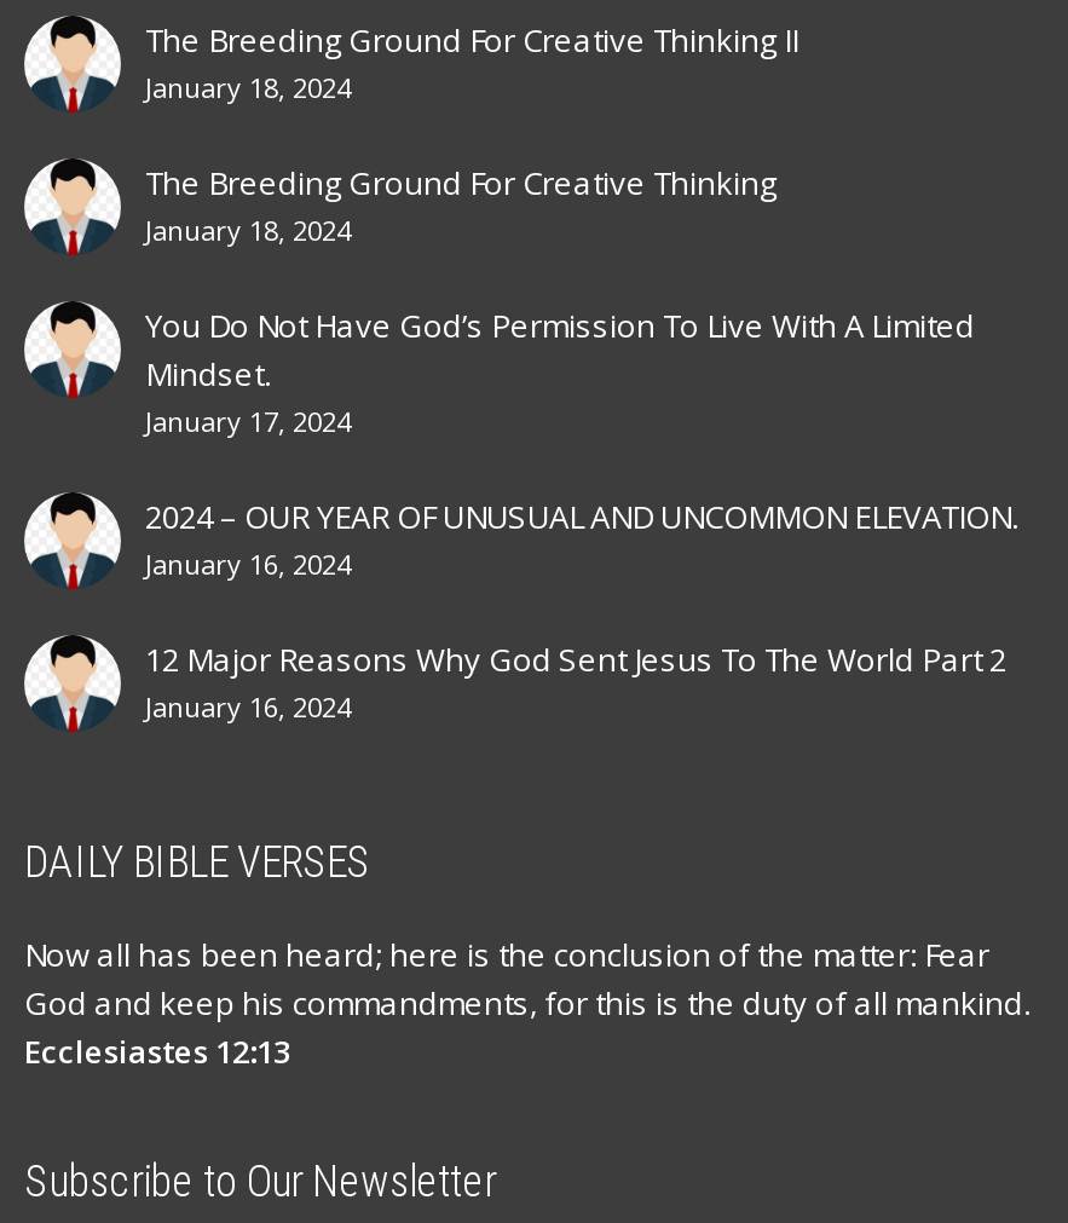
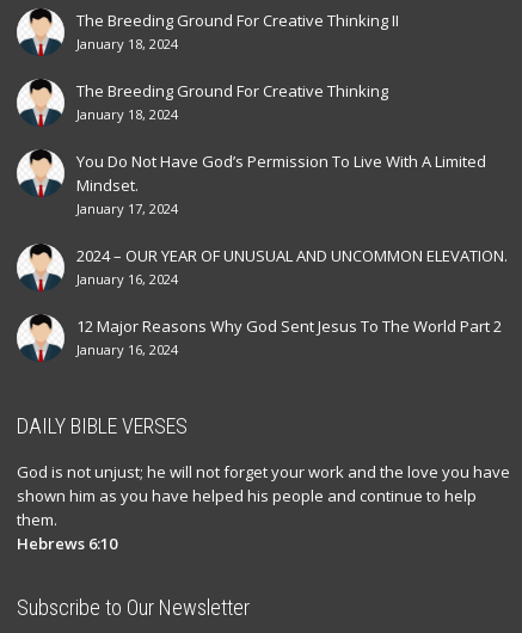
- Now all has been heard; here is the conclusion of the matter: Fear
- God and keep his commandments, for this is the duty of all mankind.
- Ecclesiastes 12:13
+ God is not unjust; he will not forget your work and the love you have
+ shown him as you have helped his people and continue to help
+ them.
+ Hebrews 6:10
